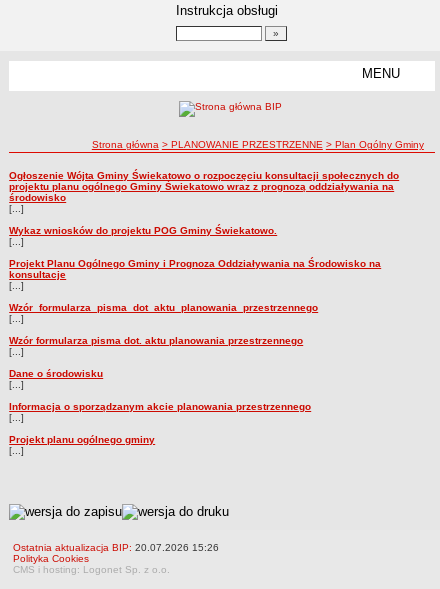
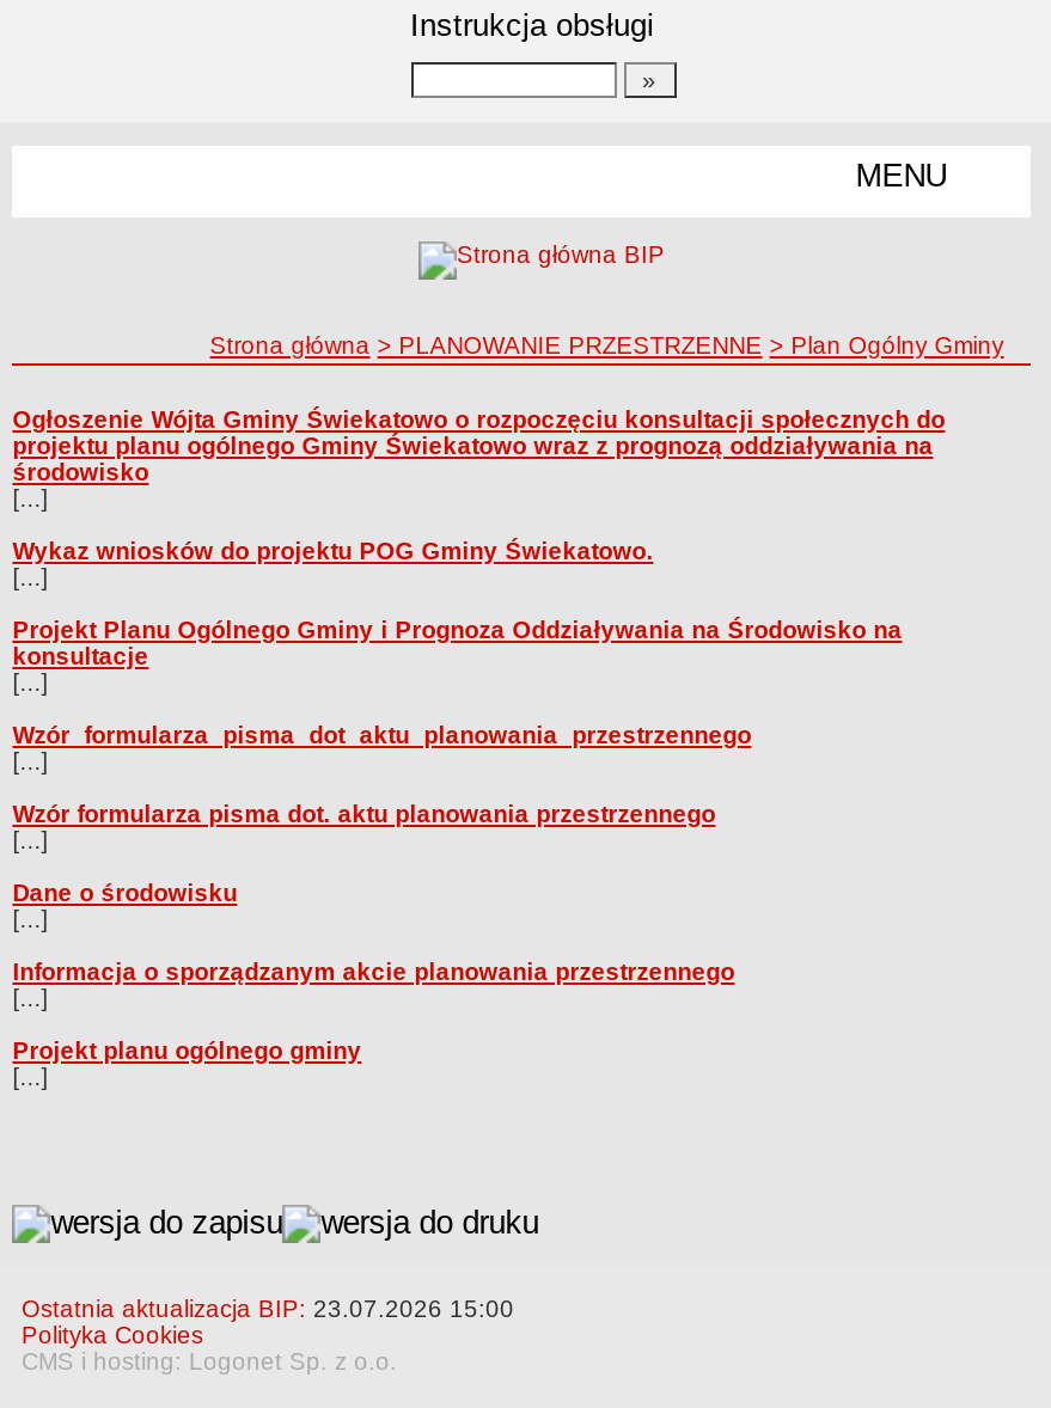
- Ostatnia aktualizacja BIP: 20.07.2026 15:26
+ Ostatnia aktualizacja BIP: 23.07.2026 15:00
